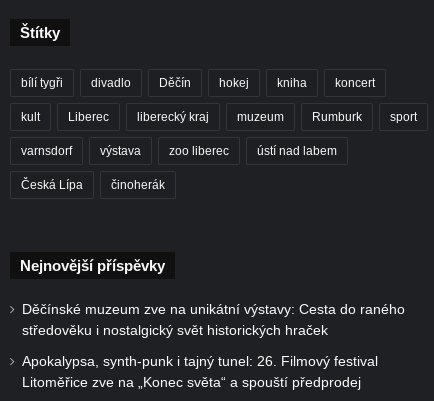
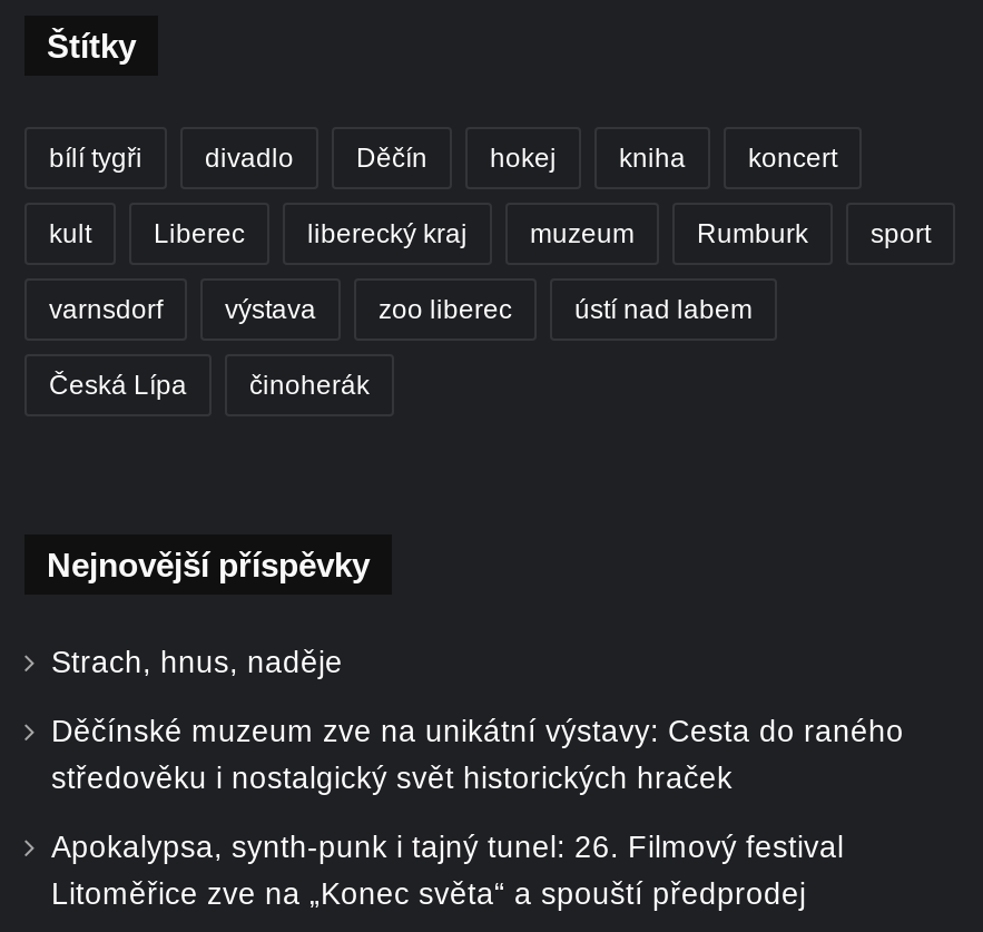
+ Strach, hnus, naděje
